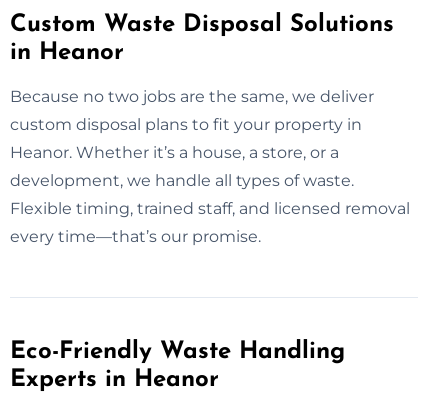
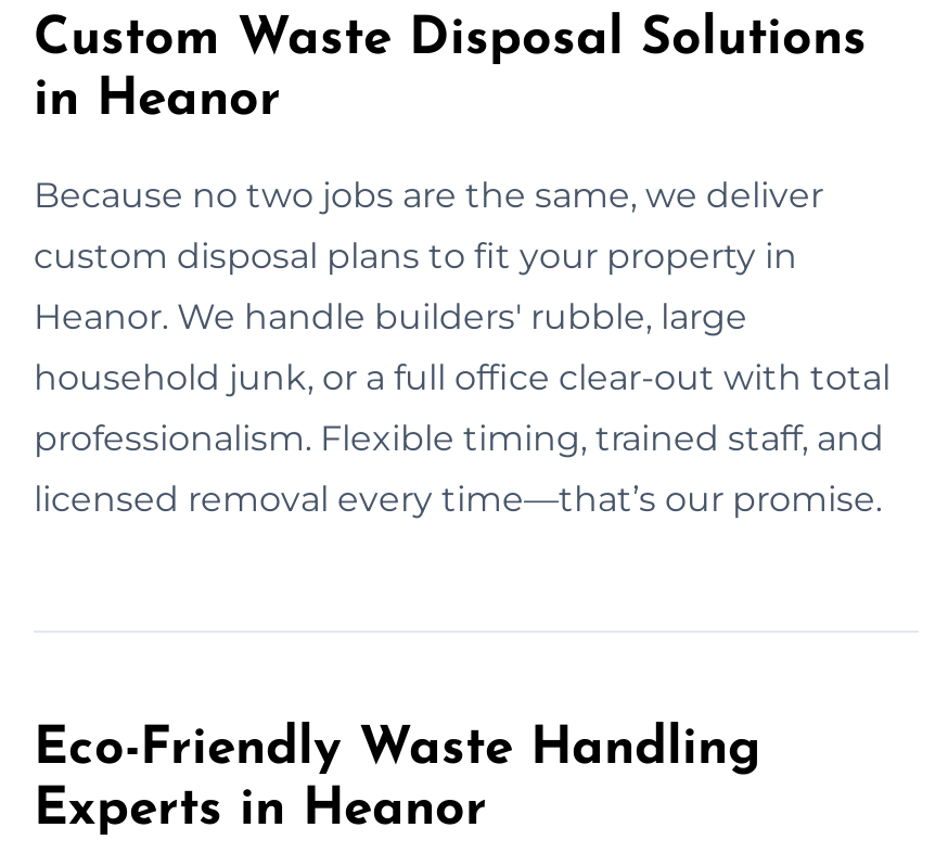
- Heanor. Whether it’s a house, a store, or a
+ Heanor. We handle builders' rubble, large

- development, we handle all types of waste.
+ household junk, or a full office clear-out with total

- Flexible timing, trained staff, and licensed removal
+ professionalism. Flexible timing, trained staff, and

- every time—that’s our promise.
+ licensed removal every time—that’s our promise.
